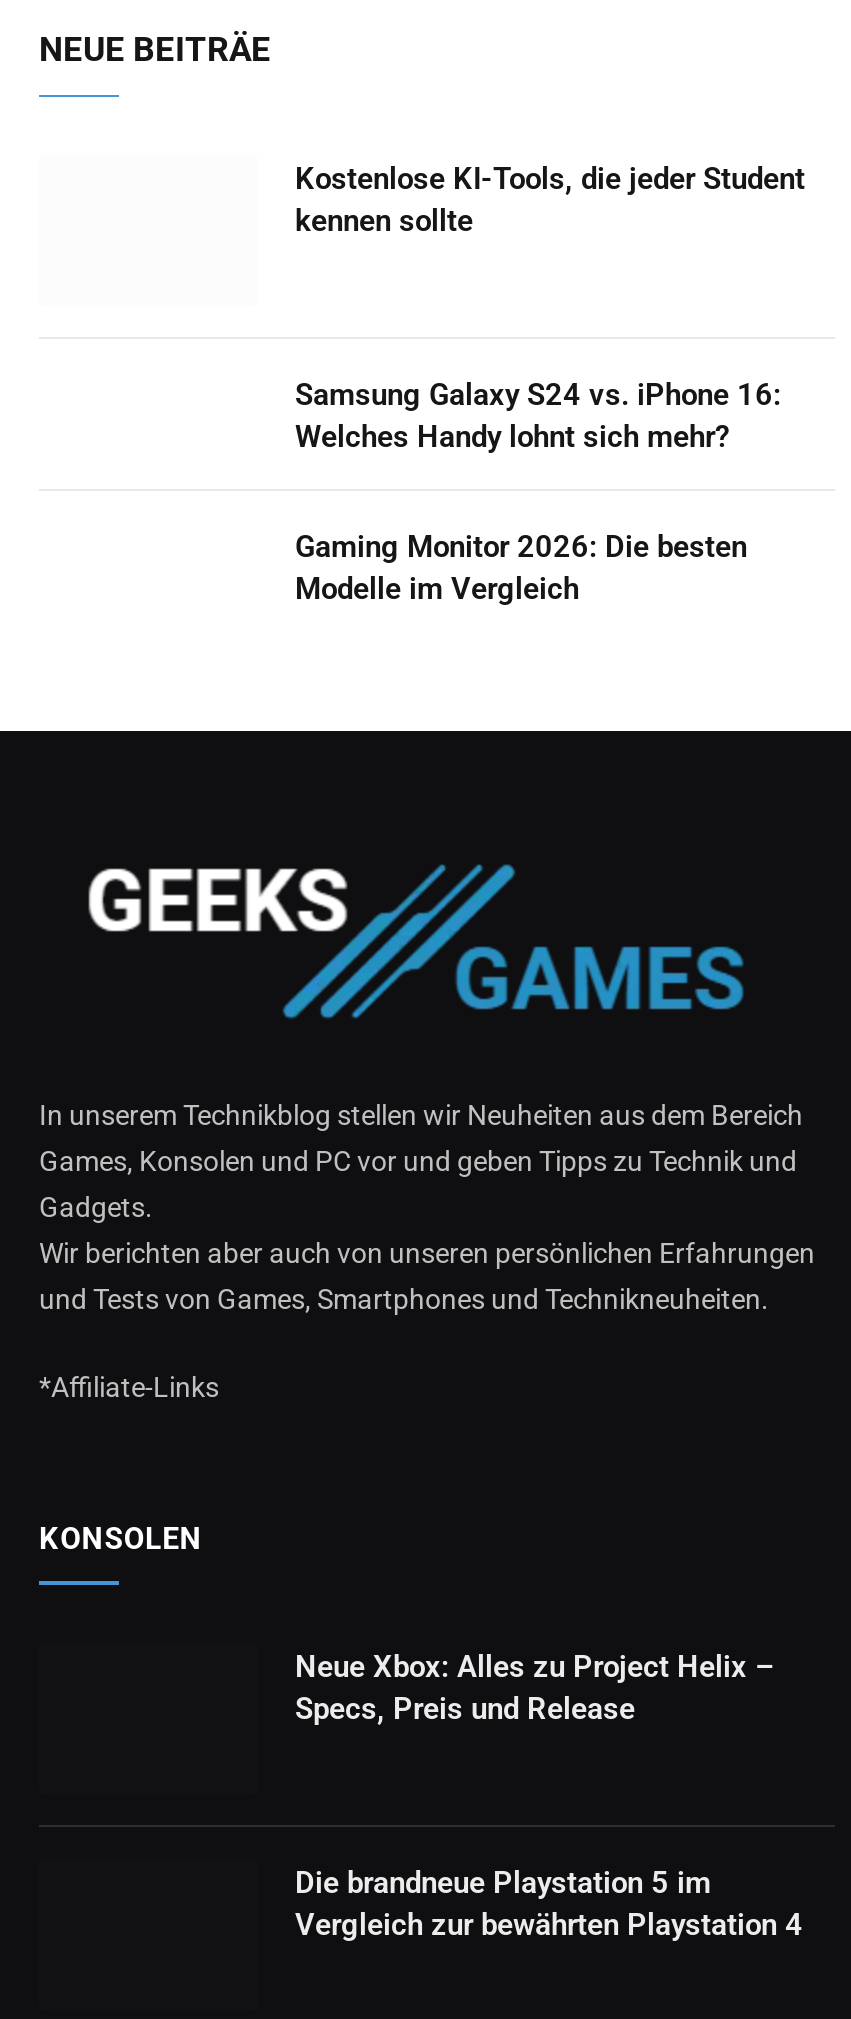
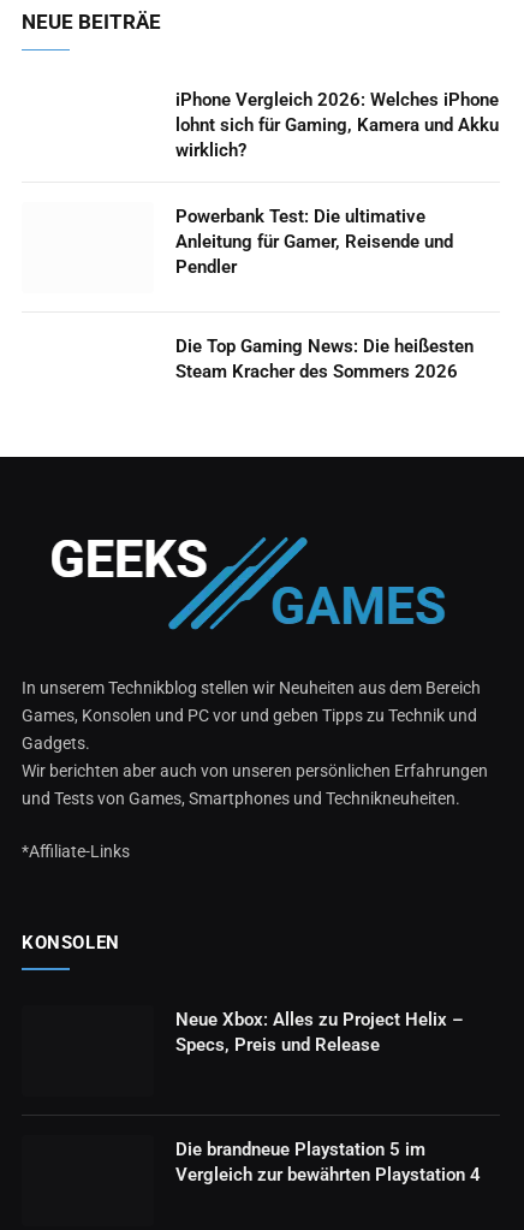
- Kostenlose KI-Tools, die jeder Student
- kennen sollte
+ iPhone Vergleich 2026: Welches iPhone
+ lohnt sich für Gaming, Kamera und Akku
+ wirklich?

- Samsung Galaxy S24 vs. iPhone 16:
- Welches Handy lohnt sich mehr?
+ Powerbank Test: Die ultimative
+ Anleitung für Gamer, Reisende und
+ Pendler

- Gaming Monitor 2026: Die besten
- Modelle im Vergleich
+ Die Top Gaming News: Die heißesten
+ Steam Kracher des Sommers 2026
